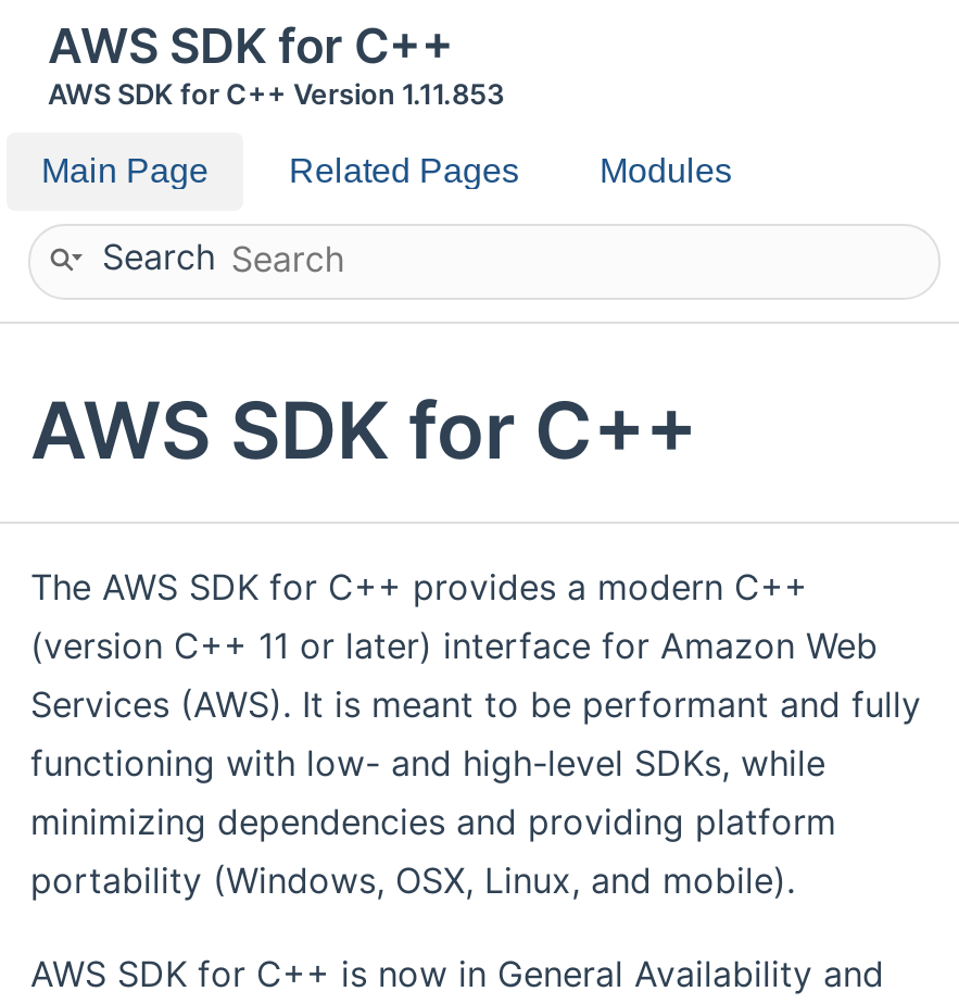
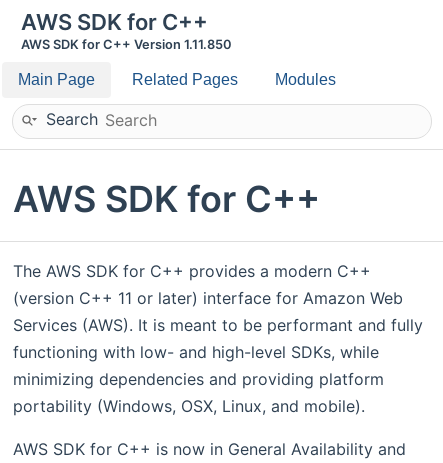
- AWS SDK for C++ Version 1.11.853
+ AWS SDK for C++ Version 1.11.850
